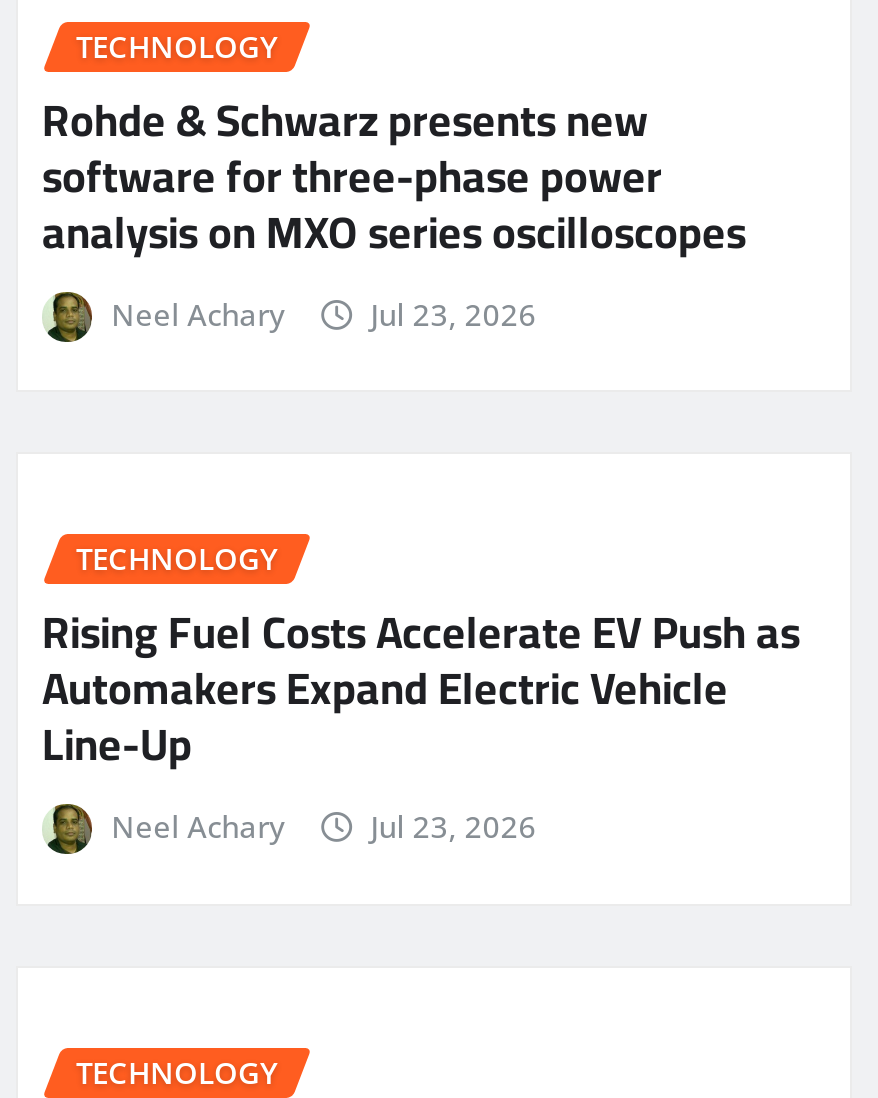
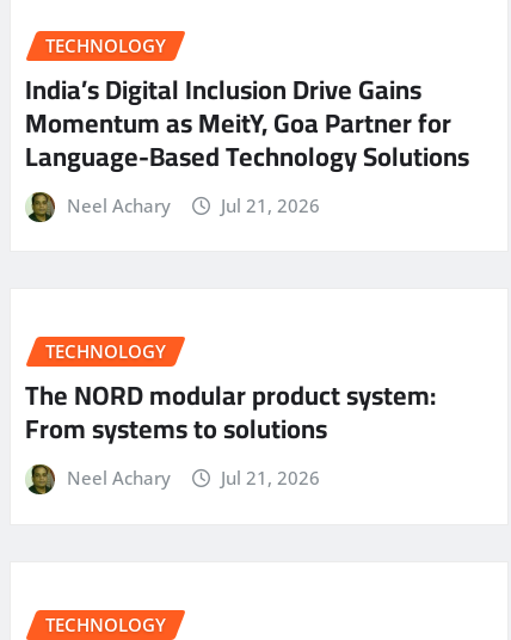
- Rohde & Schwarz presents new
- software for three-phase power
- analysis on MXO series oscilloscopes
+ India’s Digital Inclusion Drive Gains
+ Momentum as MeitY, Goa Partner for
+ Language-Based Technology Solutions

- Jul 23, 2026
+ Jul 21, 2026

- Rising Fuel Costs Accelerate EV Push as
- Automakers Expand Electric Vehicle
- Line-Up
+ The NORD modular product system:
+ From systems to solutions

- Jul 23, 2026
+ Jul 21, 2026
